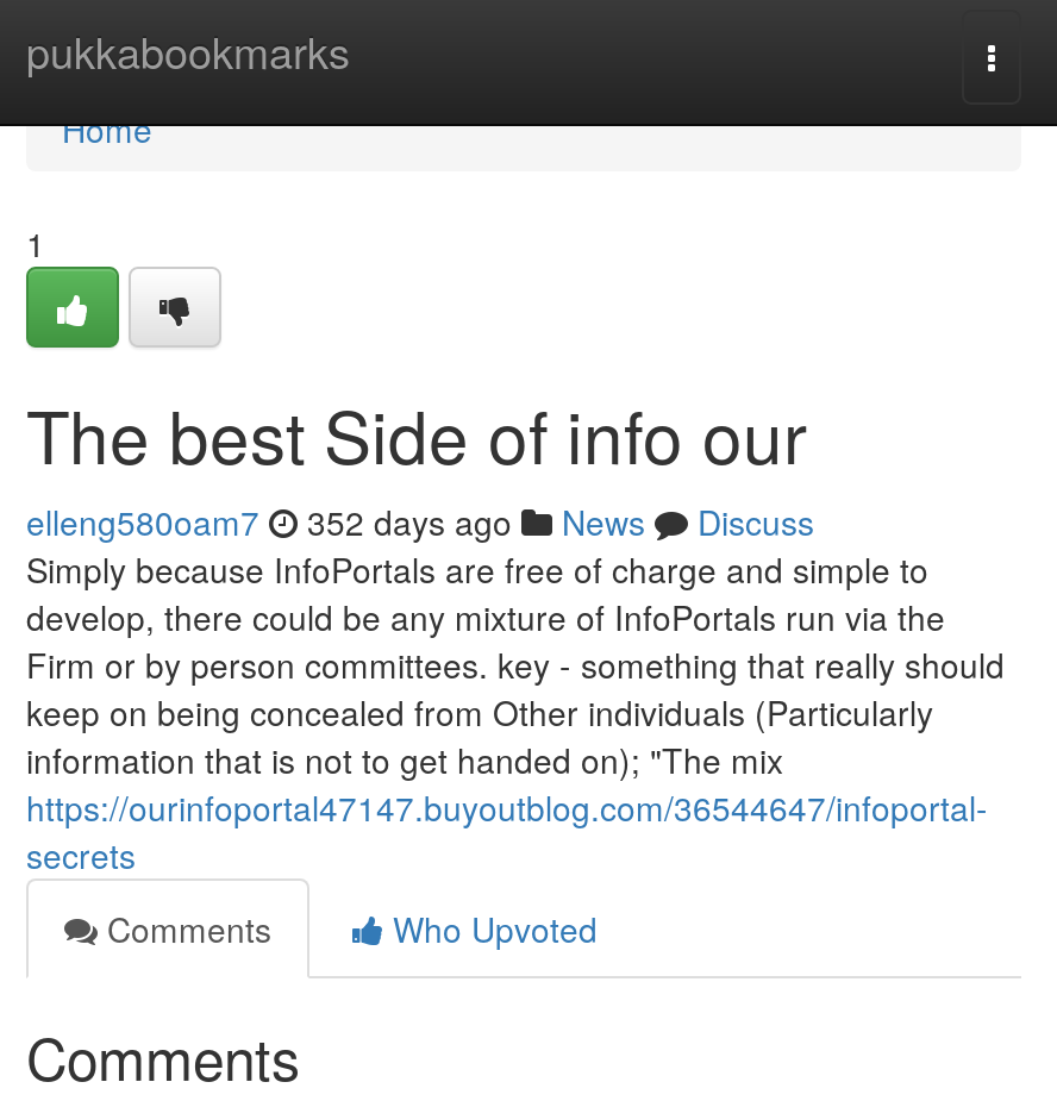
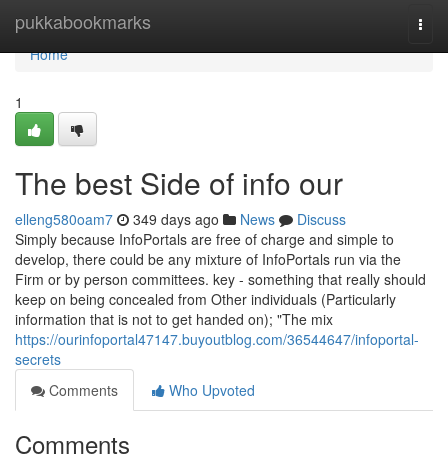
- elleng580oam7 352 days ago News Discuss
+ elleng580oam7 349 days ago News Discuss
